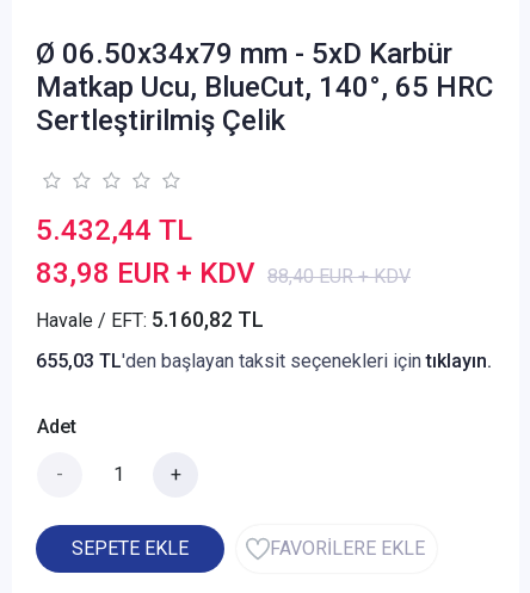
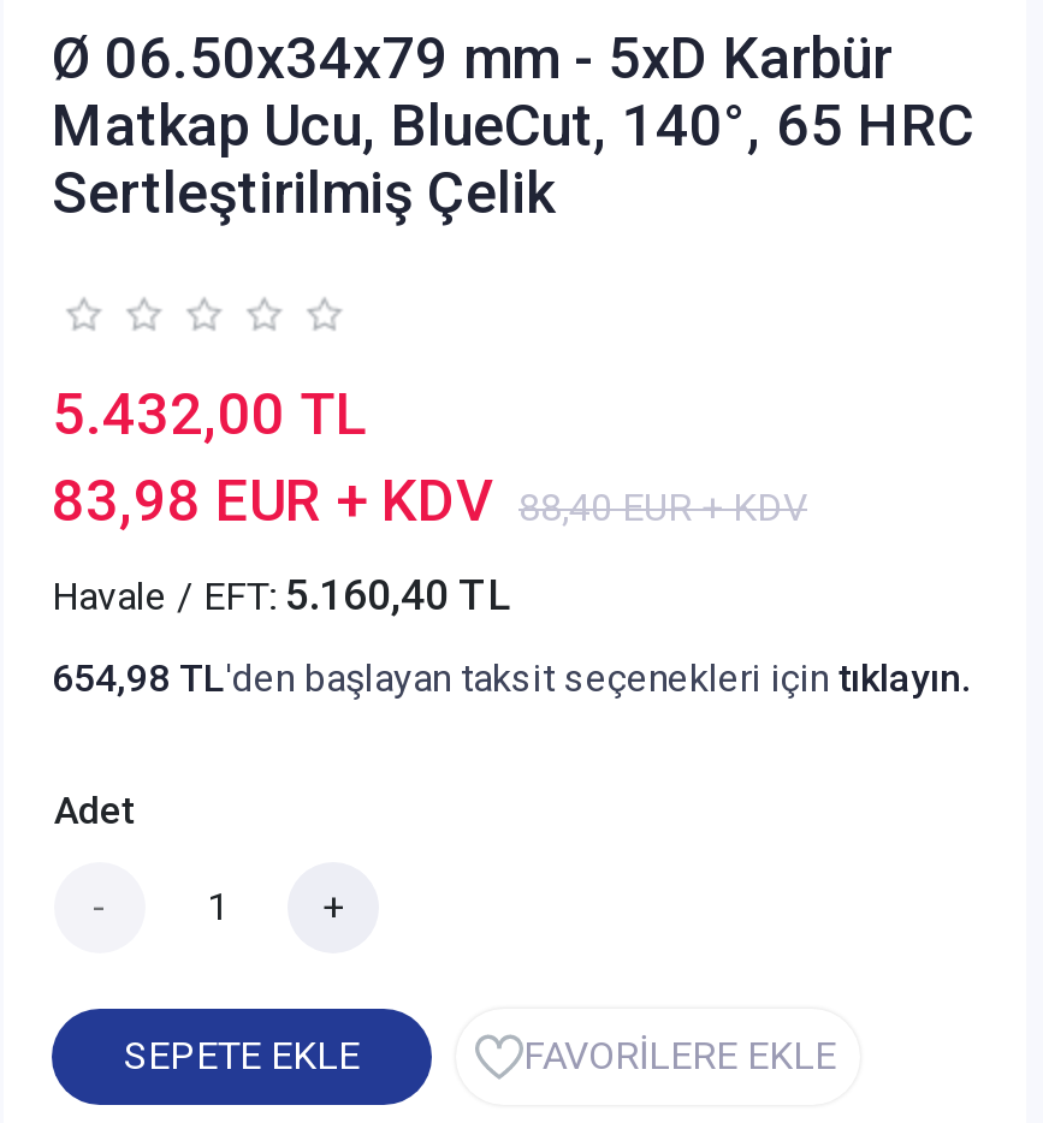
- 5.432,44 TL
+ 5.432,00 TL

- Havale / EFT: 5.160,82 TL
+ Havale / EFT: 5.160,40 TL

- 655,03 TL'den başlayan taksit seçenekleri için tıklayın.
+ 654,98 TL'den başlayan taksit seçenekleri için tıklayın.
